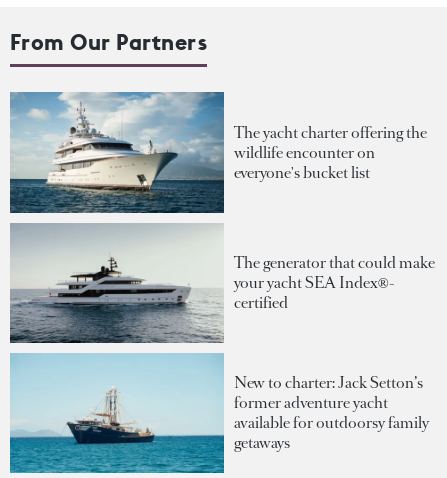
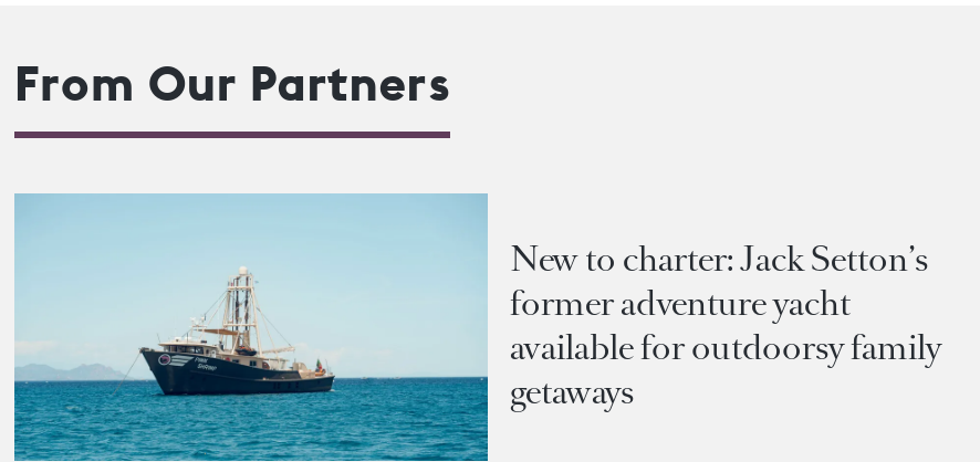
- [image]
- The yacht charter offering the
- wildlife encounter on
- everyone's bucket list

- [image]
- The generator that could make
- your yacht SEA Index®-
- certified
